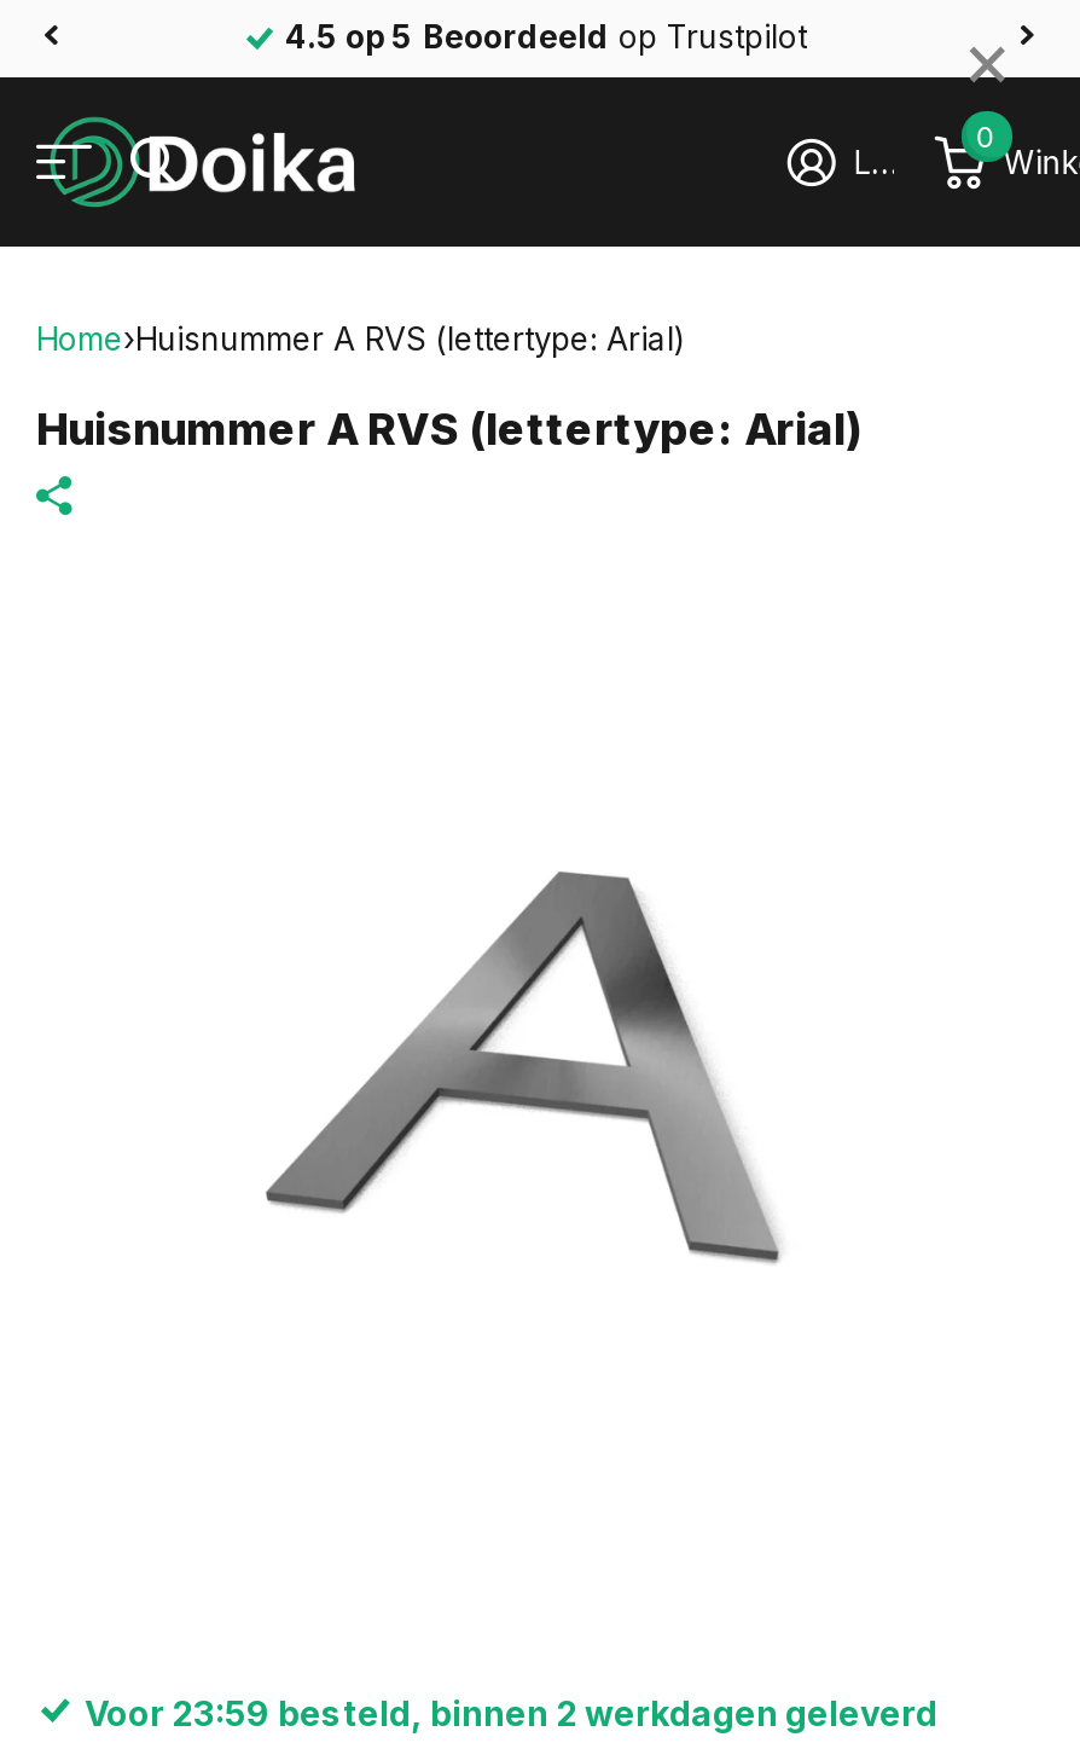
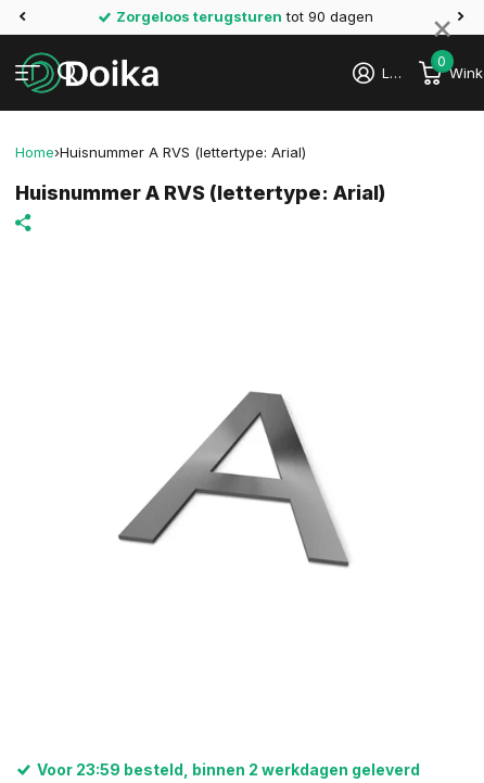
- 4.5 op 5 Beoordeeld op Trustpilot
+ Zorgeloos terugsturen tot 90 dagen
